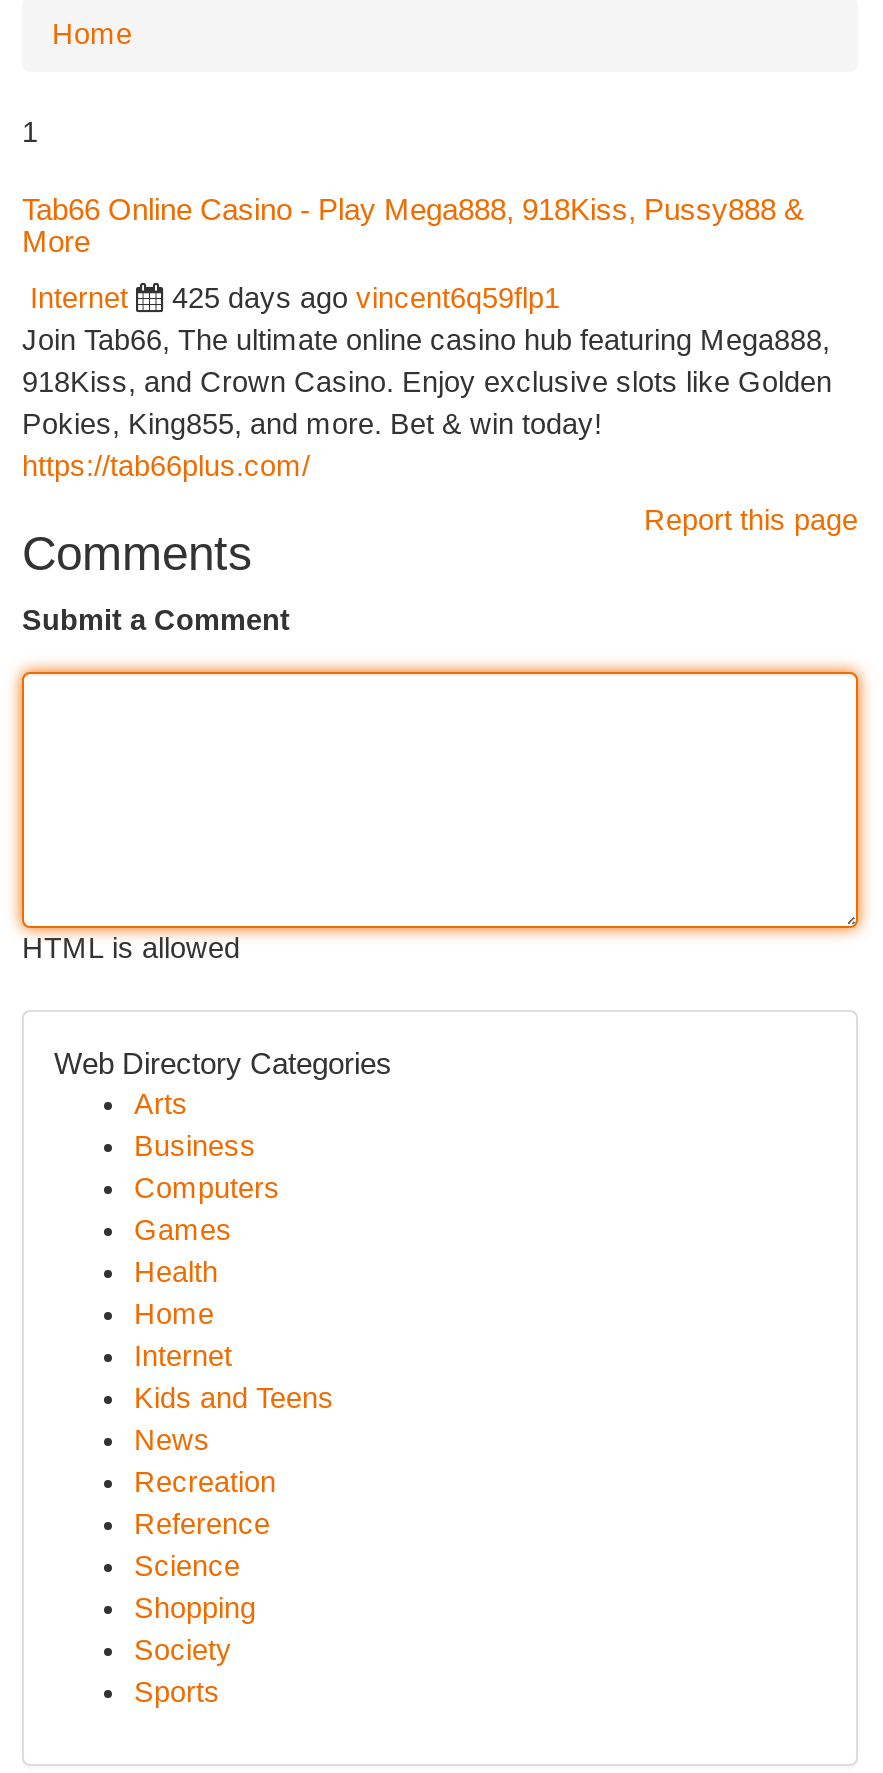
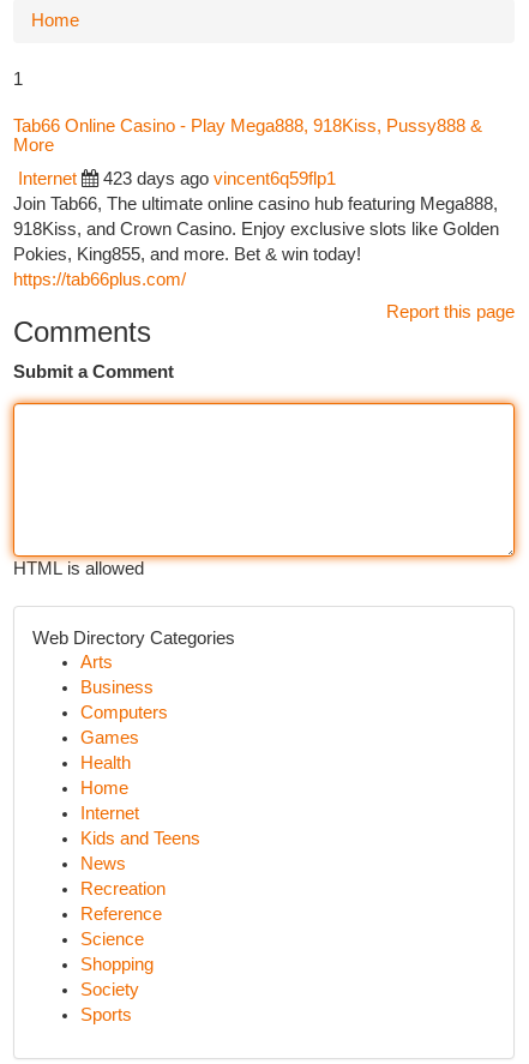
- 425 days ago vincent6q59flp1
+ 423 days ago vincent6q59flp1
